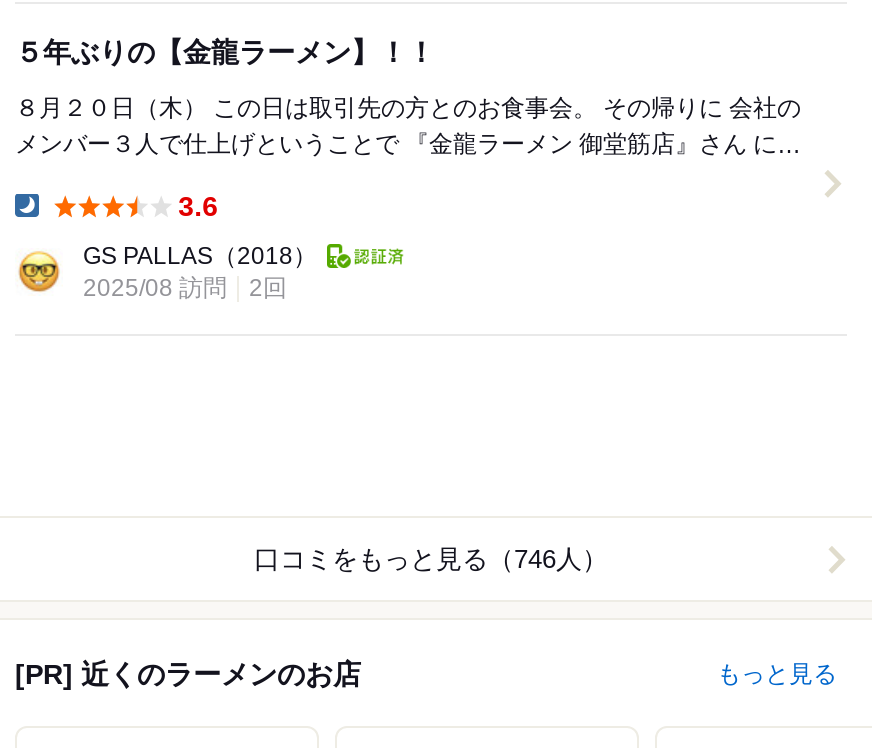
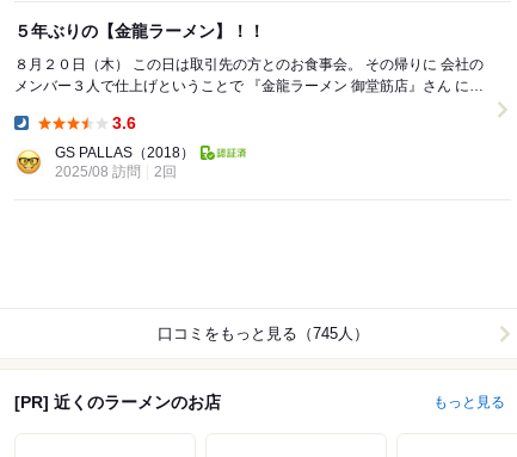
- 口コミをもっと見る（746人）
+ 口コミをもっと見る（745人）
